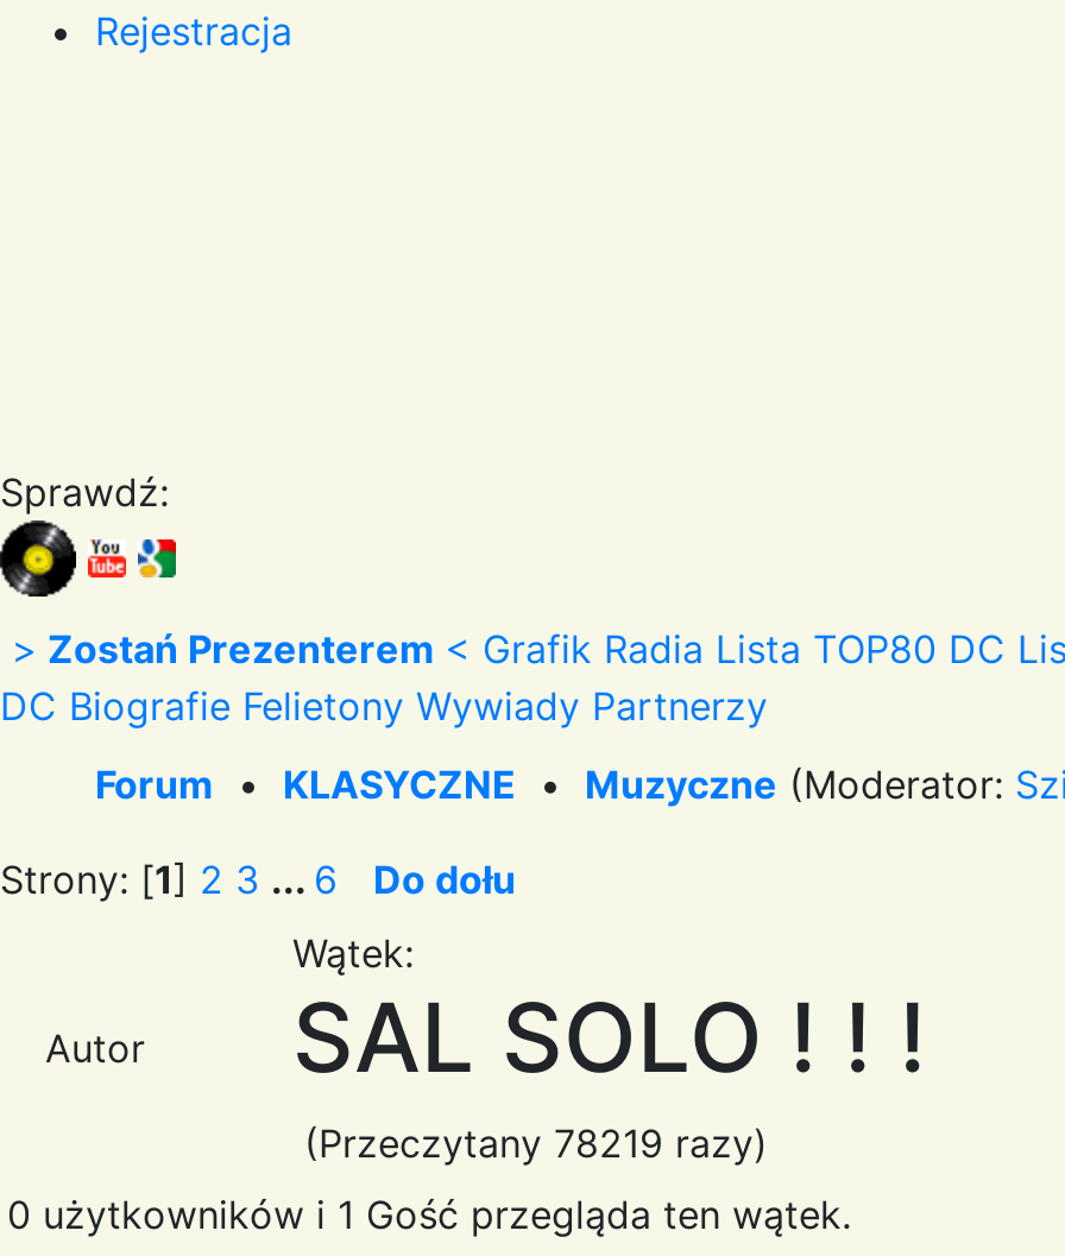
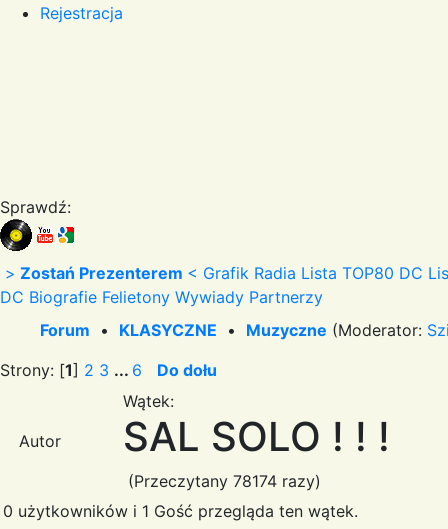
- (Przeczytany 78219 razy)
+ (Przeczytany 78174 razy)
